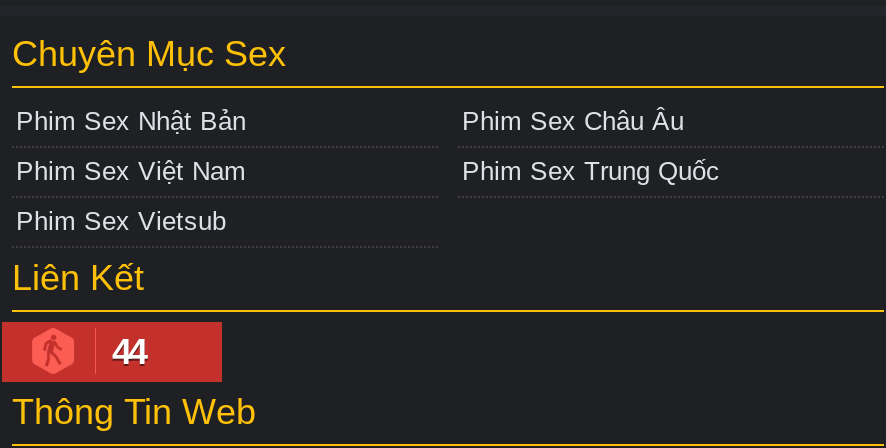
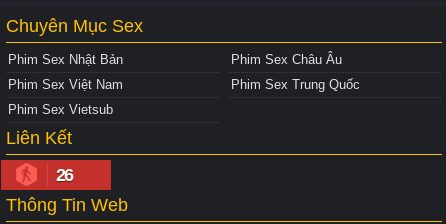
- 44
+ 26
